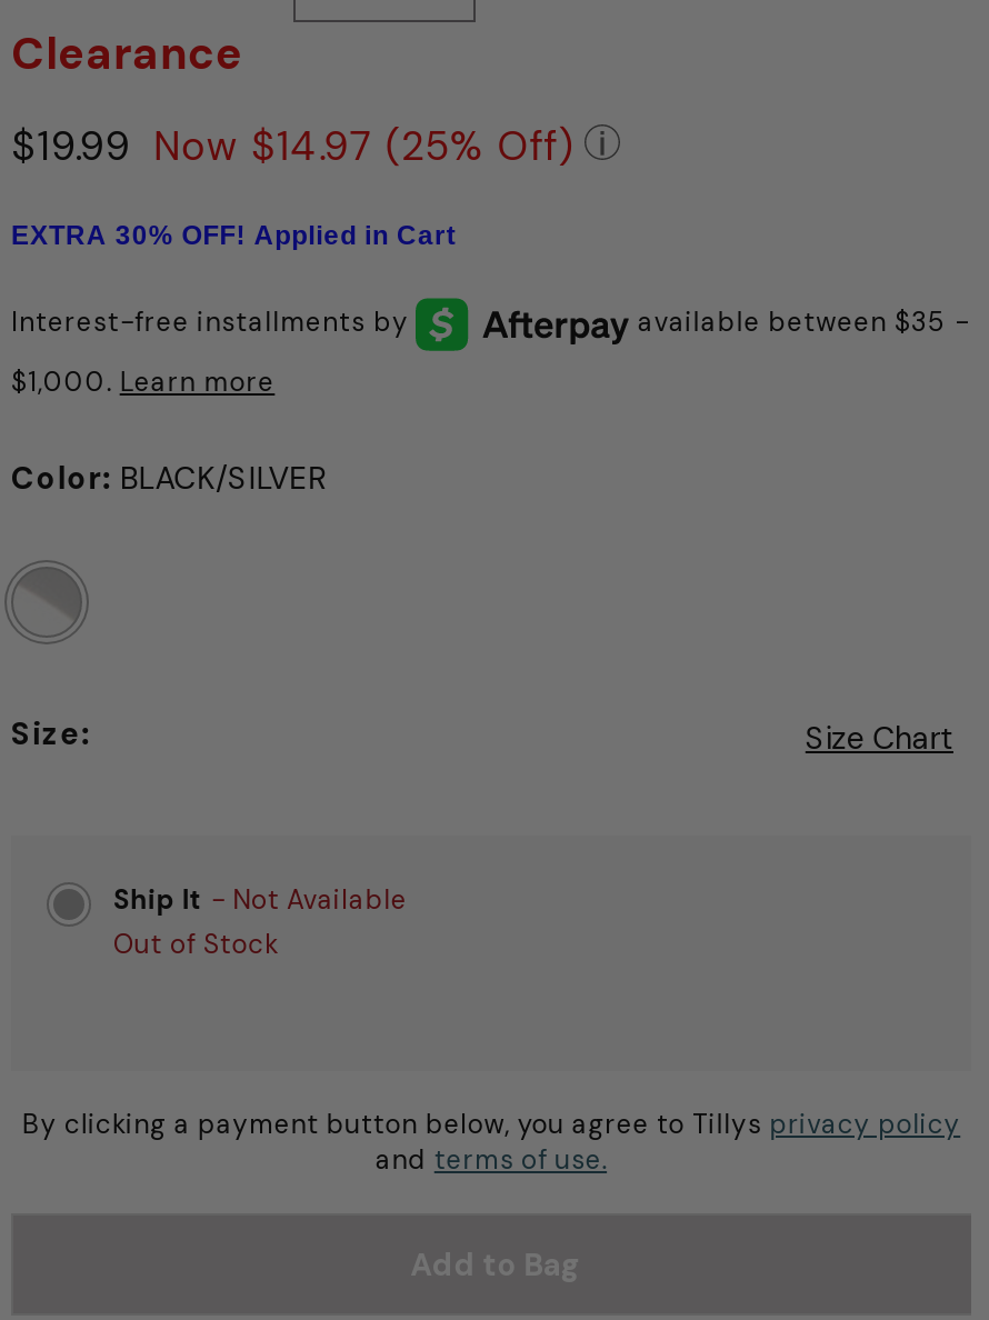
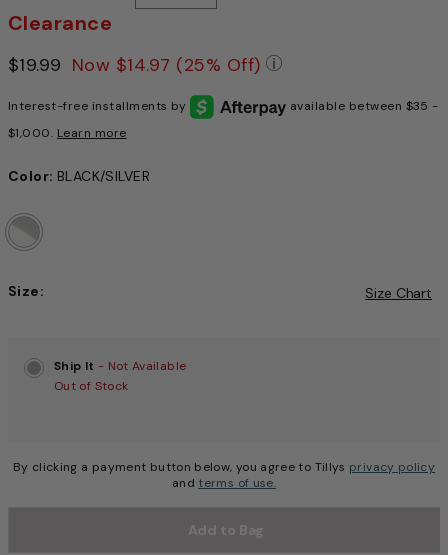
- EXTRA 30% OFF! Applied in Cart
